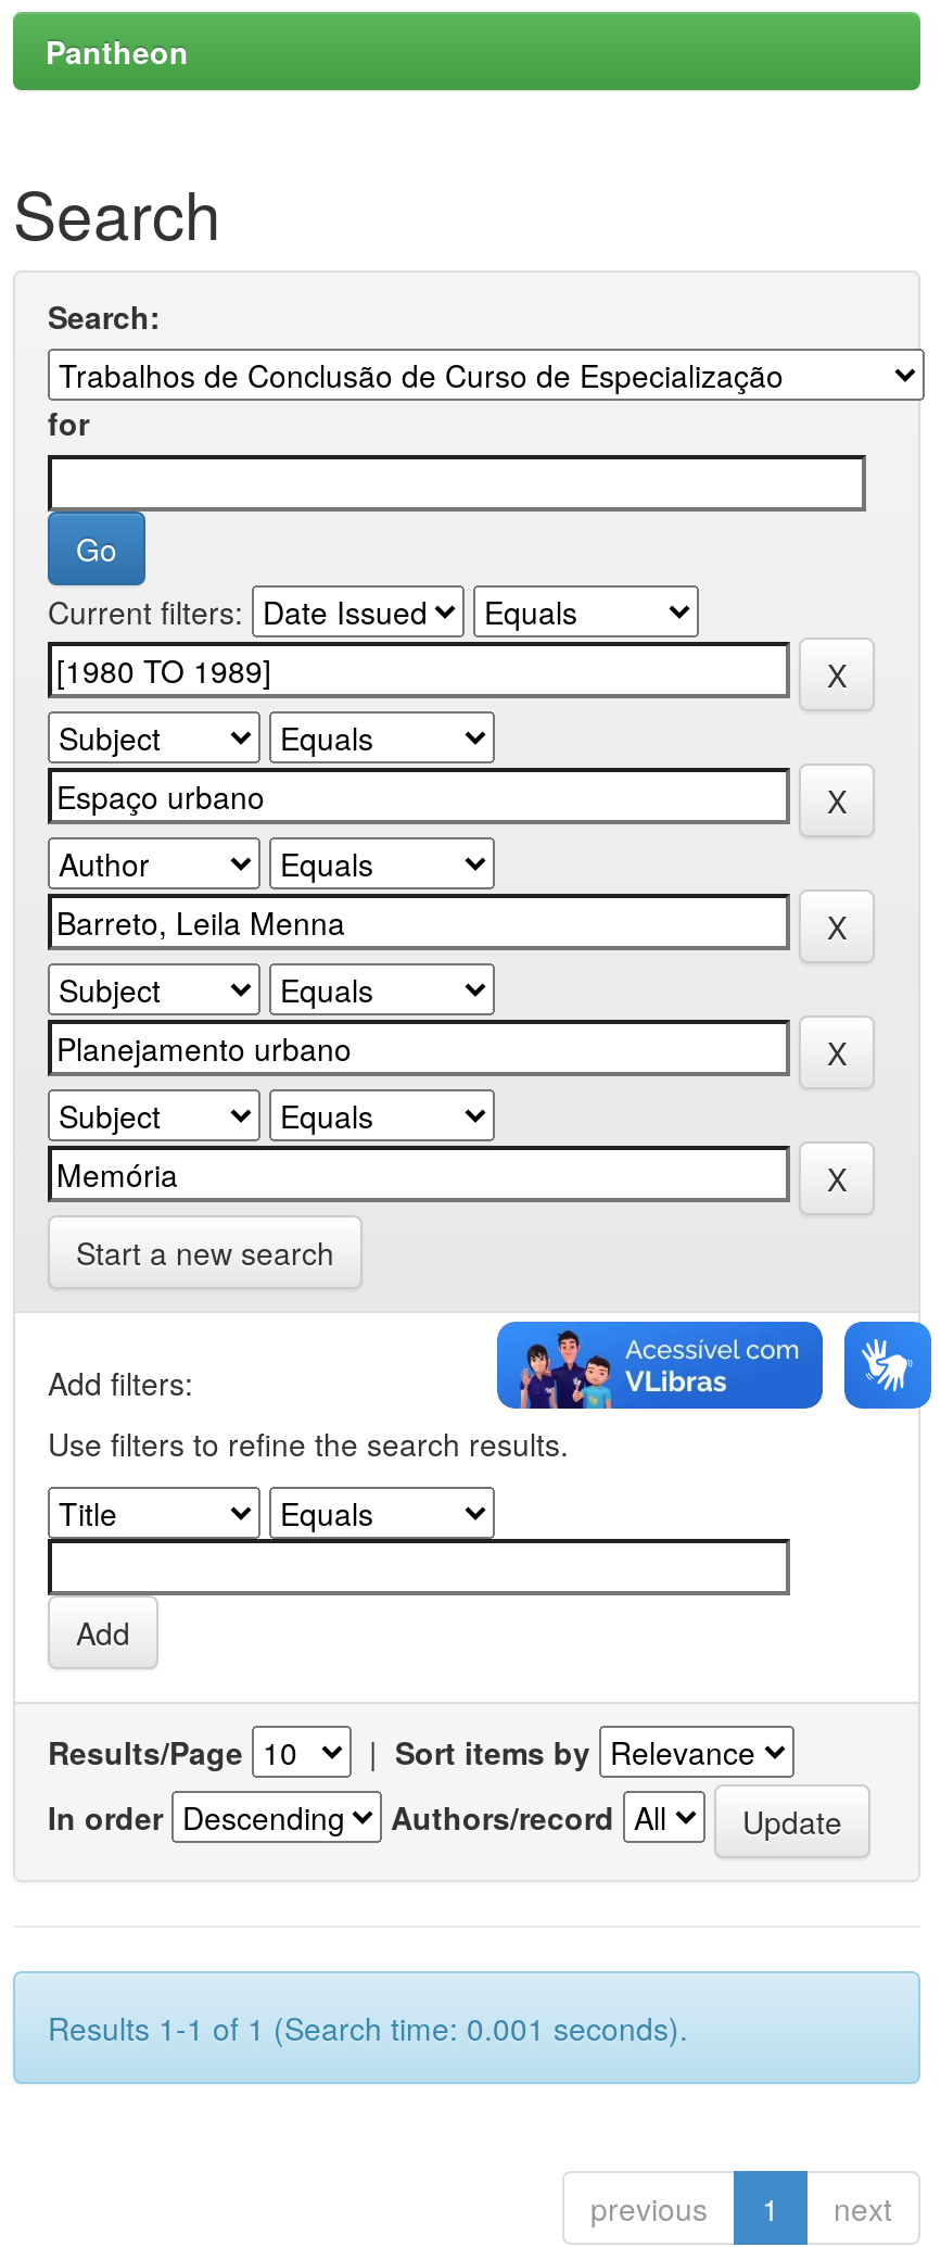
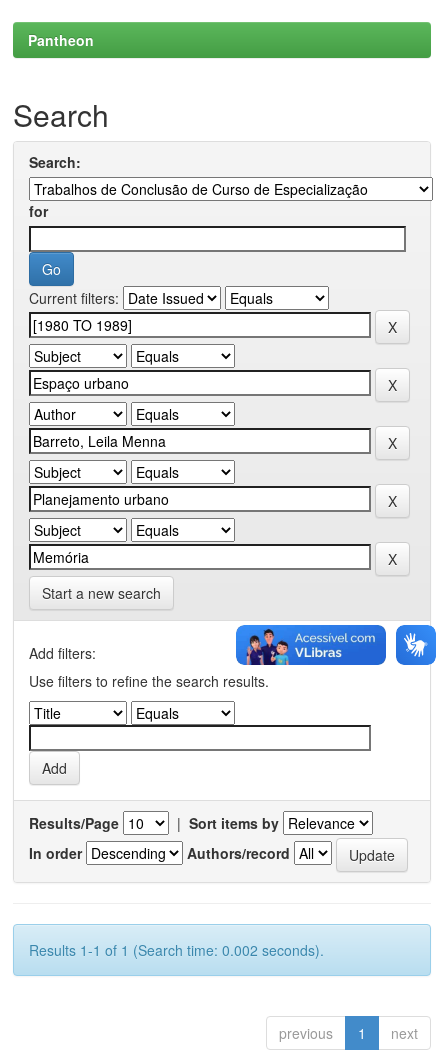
- Results 1-1 of 1 (Search time: 0.001 seconds).
+ Results 1-1 of 1 (Search time: 0.002 seconds).
